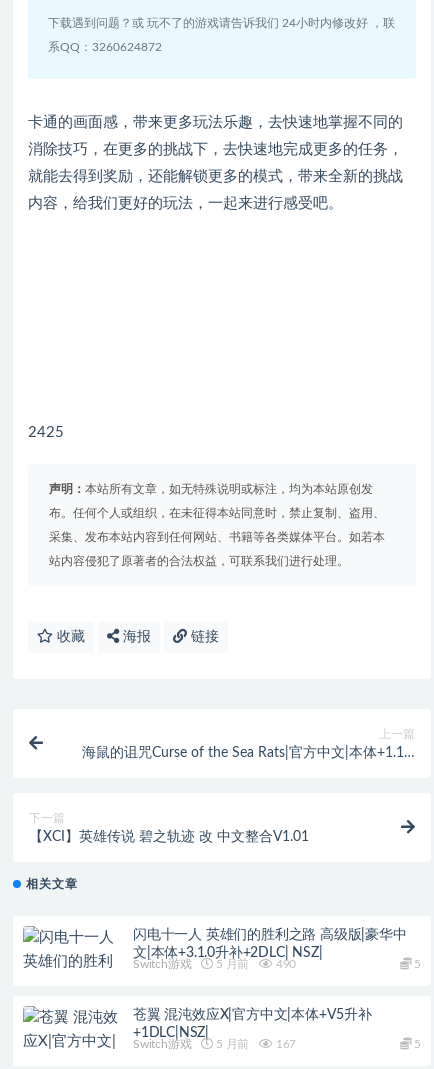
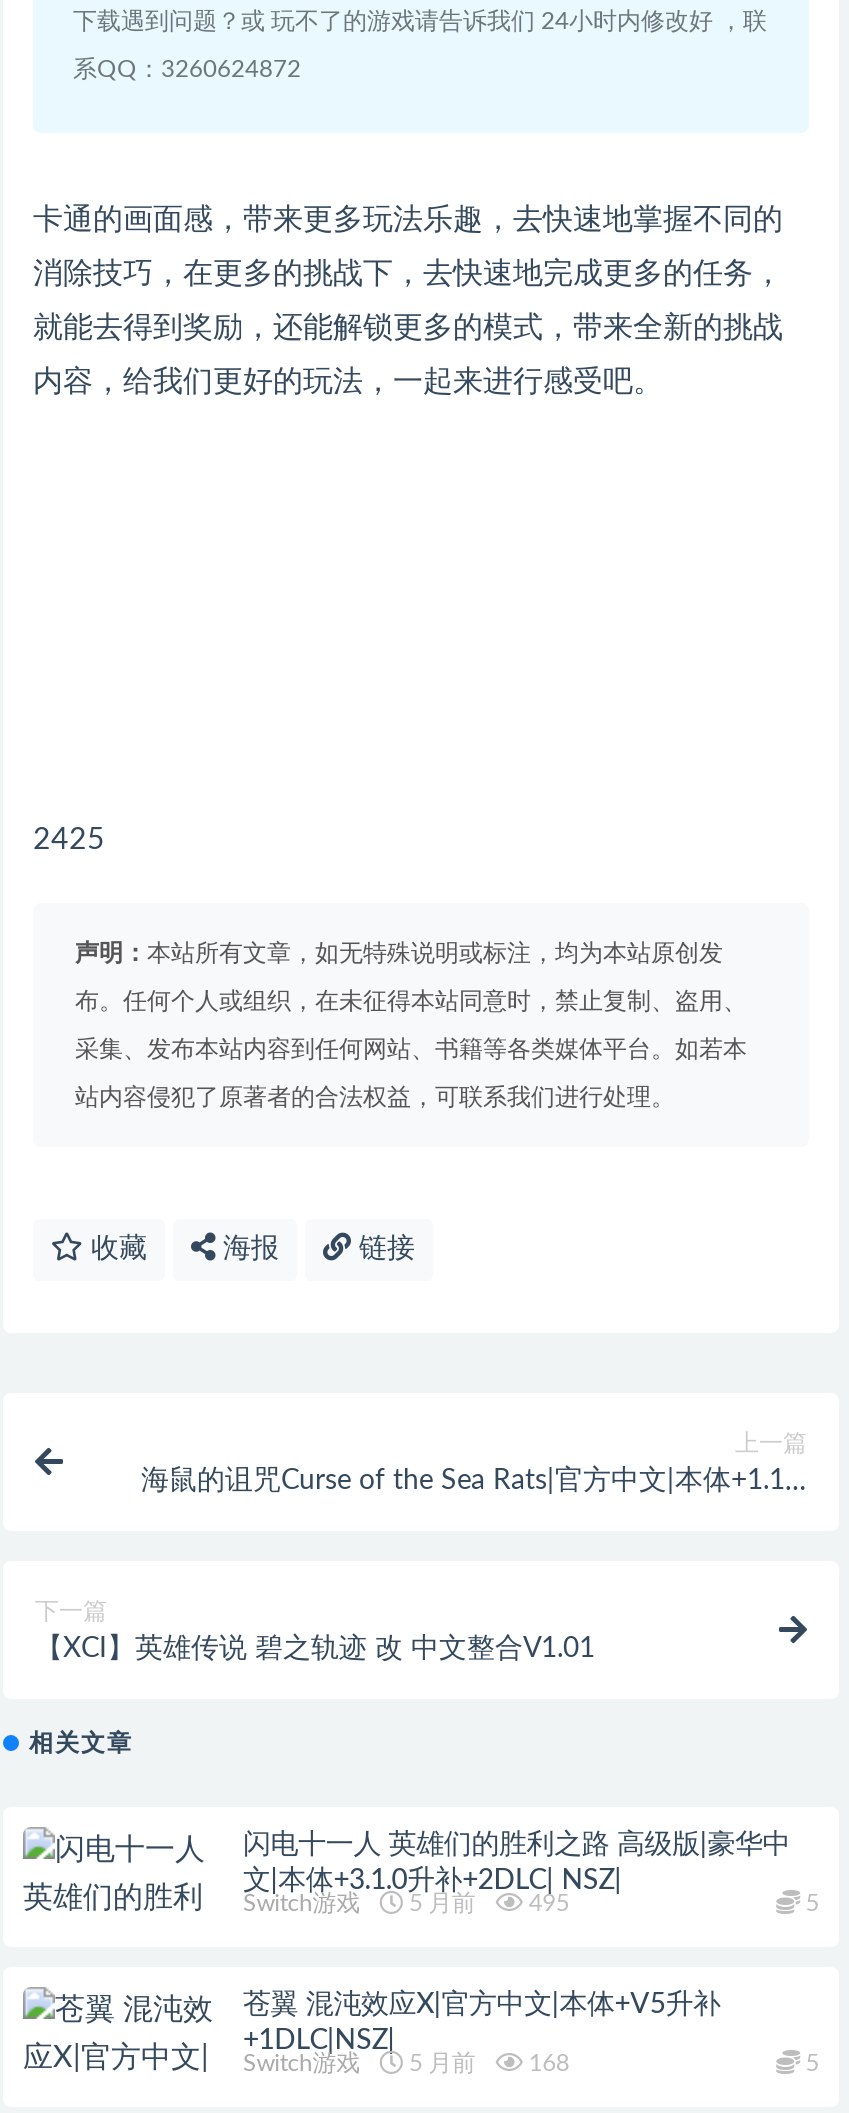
- Switch游戏 5 月前 490
+ Switch游戏 5 月前 495

- Switch游戏 5 月前 167
+ Switch游戏 5 月前 168
